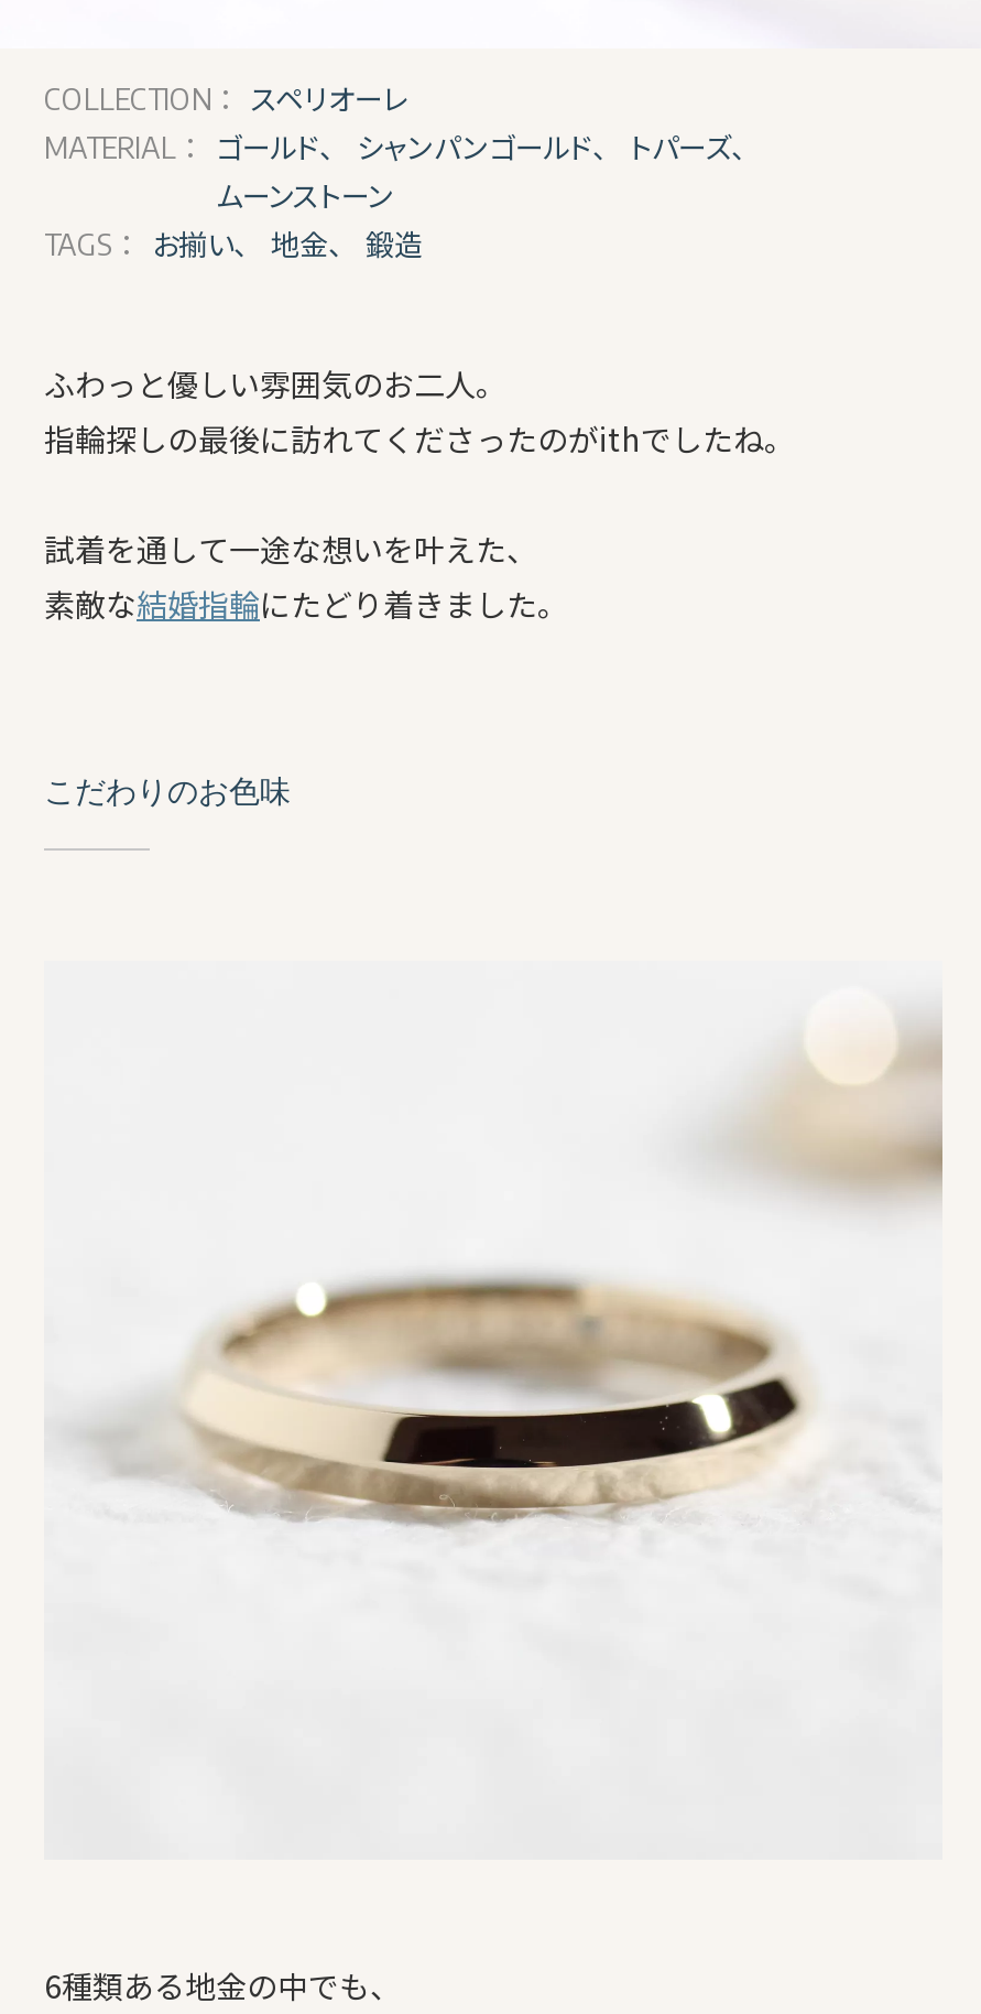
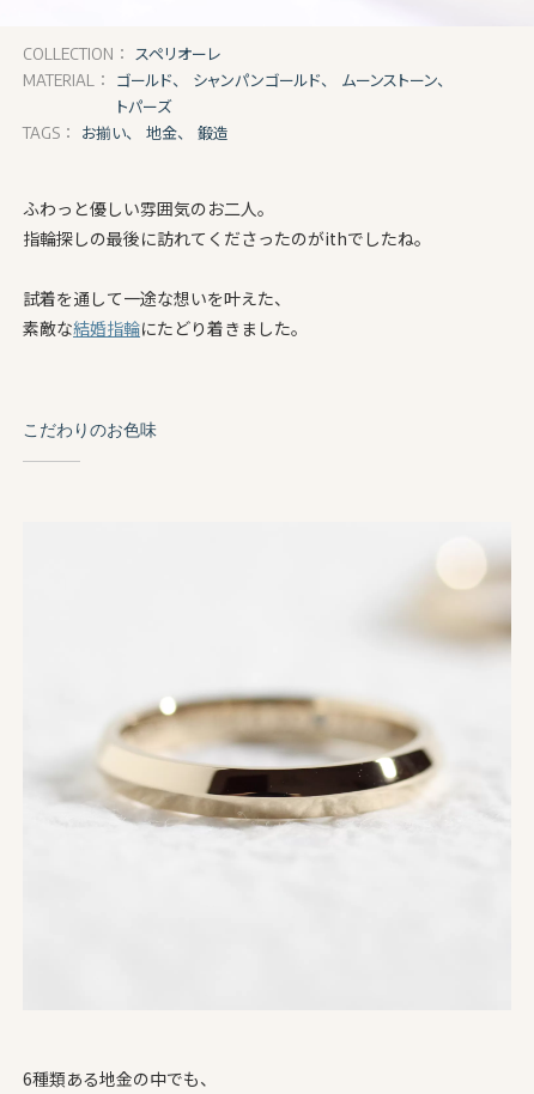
- MATERIAL： ゴールド、 シャンパンゴールド、 トパーズ、
- ムーンストーン
+ MATERIAL： ゴールド、 シャンパンゴールド、 ムーンストーン、
+ トパーズ
